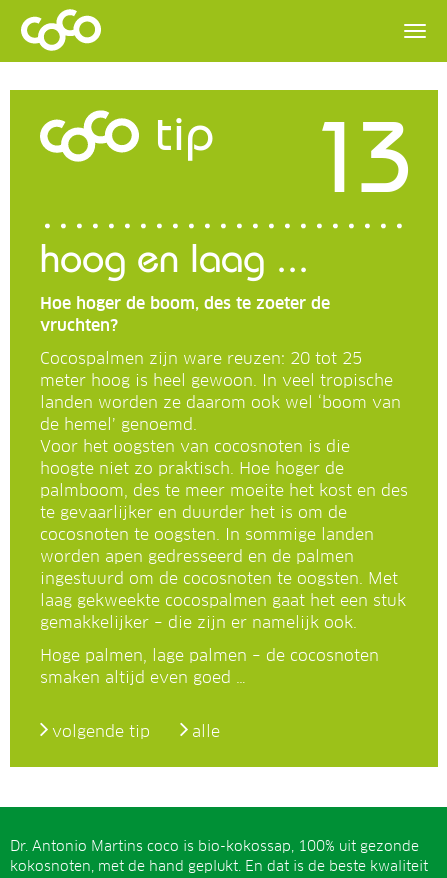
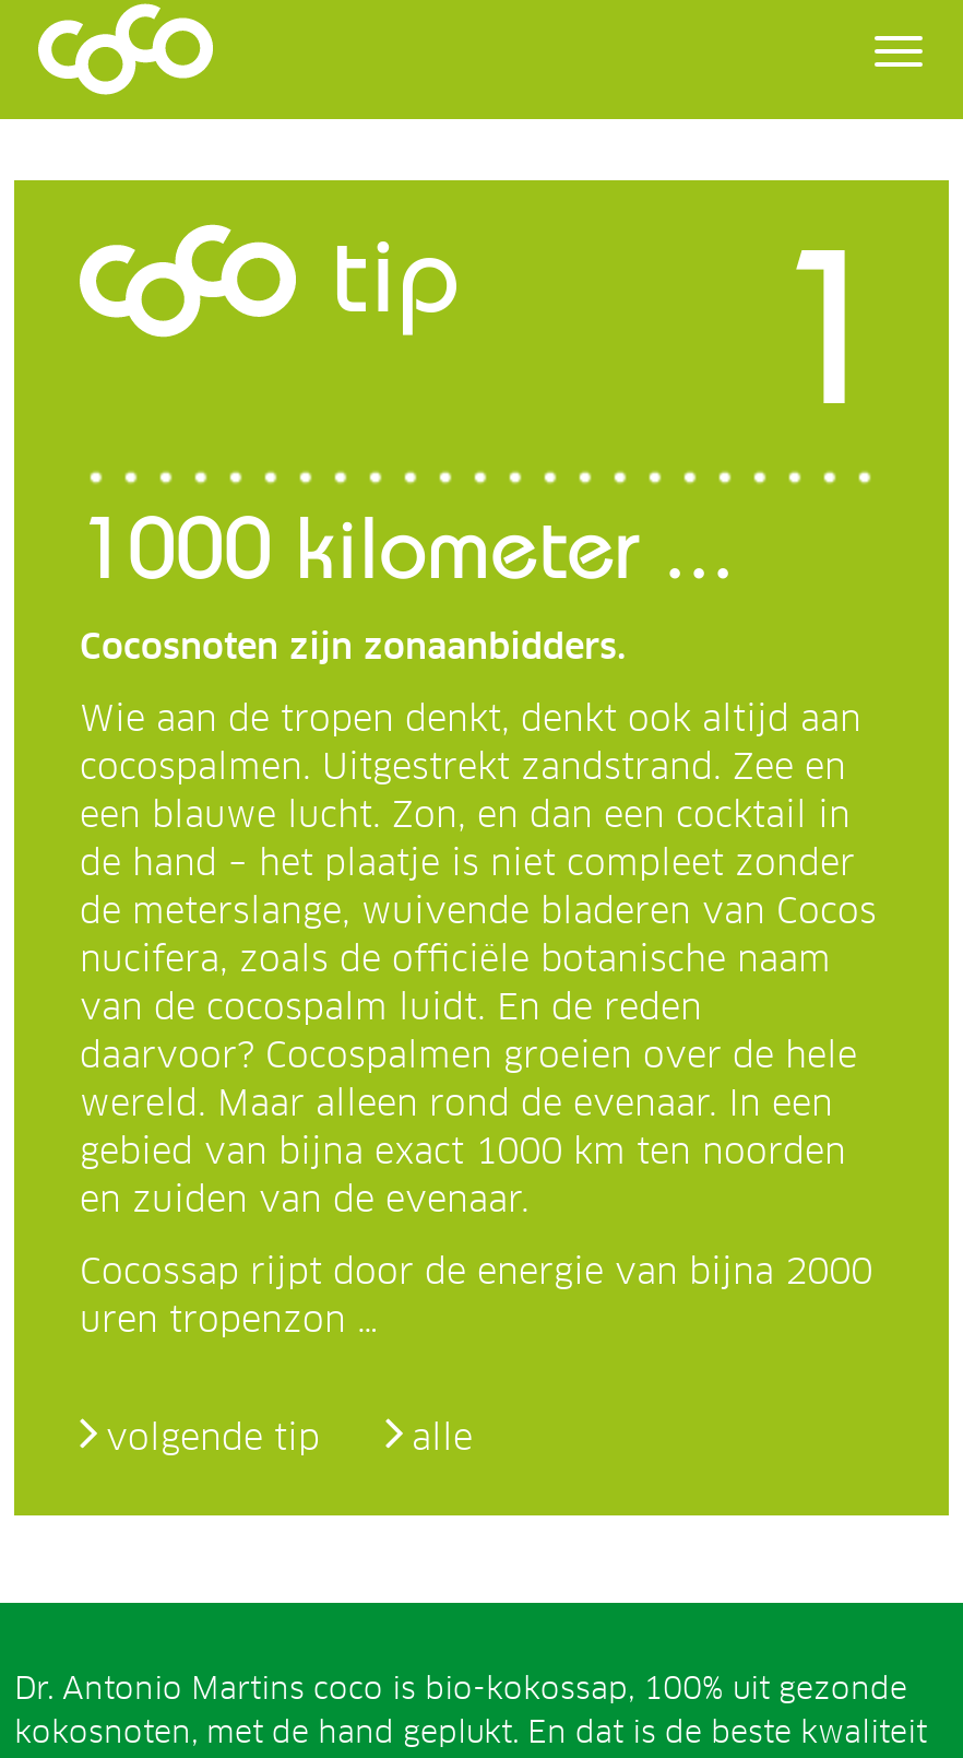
- 13
- hoog en laag ...
- Hoe hoger de boom, des te zoeter de
- vruchten?
+ 1
+ 1000 kilometer ...
+ Cocosnoten zijn zonaanbidders.

- Cocospalmen zijn ware reuzen: 20 tot 25
- meter hoog is heel gewoon. In veel tropische
- landen worden ze daarom ook wel ‘boom van
- de hemel’ genoemd.
- Voor het oogsten van cocosnoten is die
- hoogte niet zo praktisch. Hoe hoger de
- palmboom, des te meer moeite het kost en des
- te gevaarlijker en duurder het is om de
- cocosnoten te oogsten. In sommige landen
- worden apen gedresseerd en de palmen
- ingestuurd om de cocosnoten te oogsten. Met
- laag gekweekte cocospalmen gaat het een stuk
- gemakkelijker – die zijn er namelijk ook.
+ Wie aan de tropen denkt, denkt ook altijd aan
+ cocospalmen. Uitgestrekt zandstrand. Zee en
+ een blauwe lucht. Zon, en dan een cocktail in
+ de hand – het plaatje is niet compleet zonder
+ de meterslange, wuivende bladeren van Cocos
+ nucifera, zoals de officiële botanische naam
+ van de cocospalm luidt. En de reden
+ daarvoor? Cocospalmen groeien over de hele
+ wereld. Maar alleen rond de evenaar. In een
+ gebied van bijna exact 1000 km ten noorden
+ en zuiden van de evenaar.

- Hoge palmen, lage palmen – de cocosnoten
- smaken altijd even goed …
+ Cocossap rijpt door de energie van bijna 2000
+ uren tropenzon …
